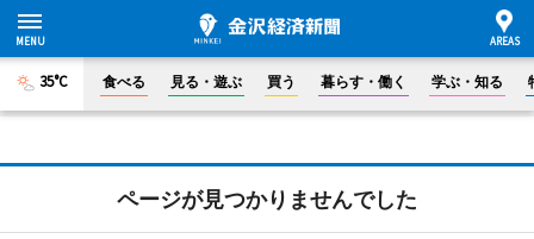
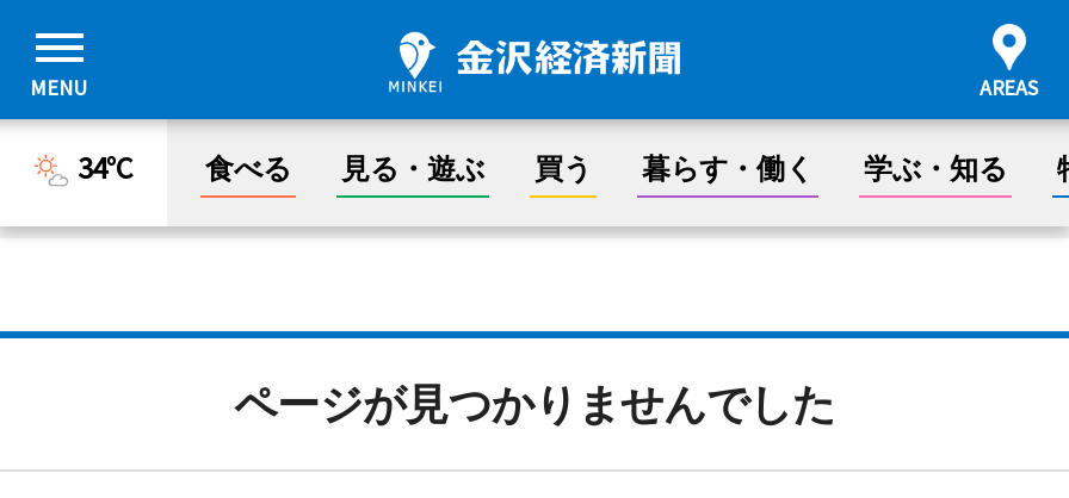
- 35°C
+ 34°C
